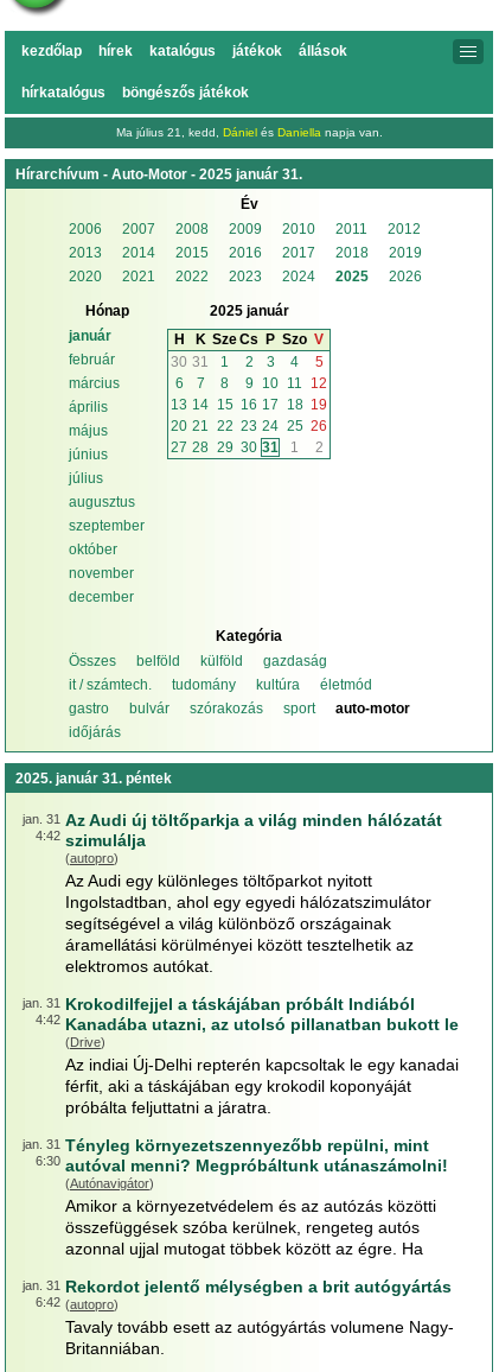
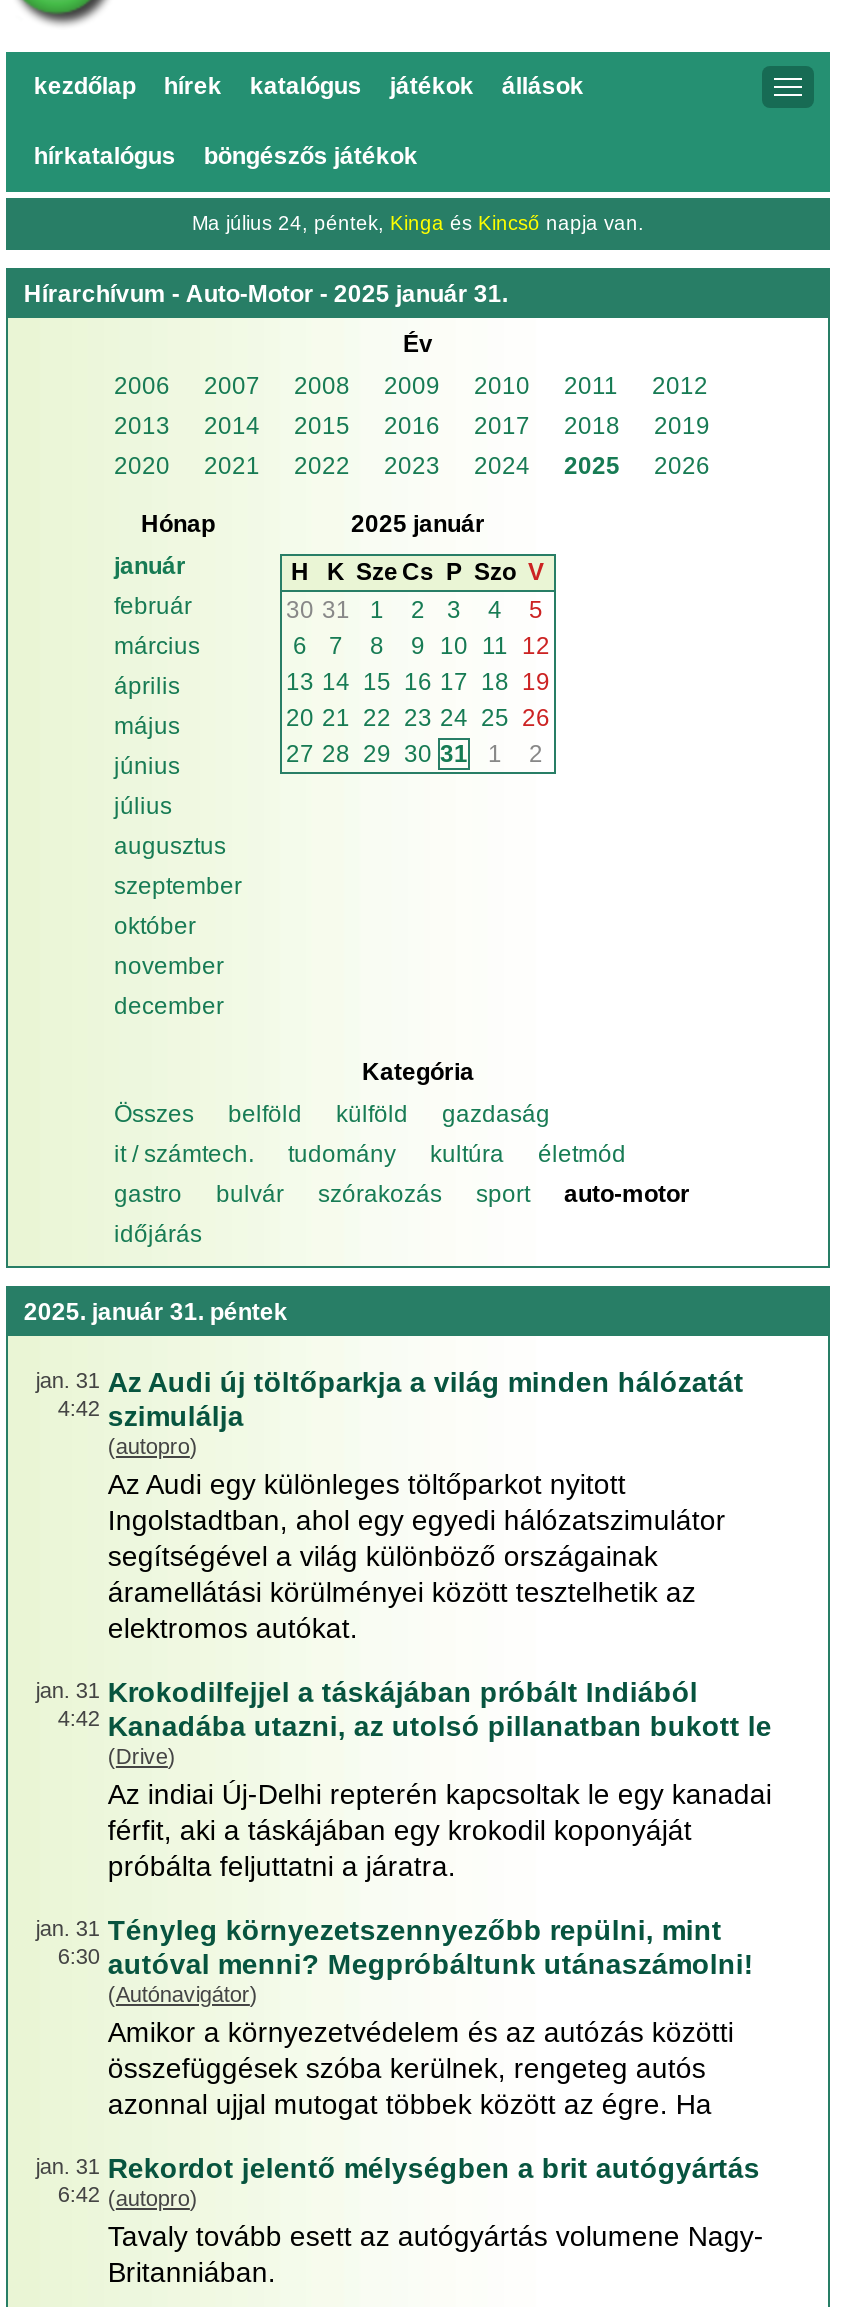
- Ma július 21, kedd, Dániel és Daniella napja van.
+ Ma július 24, péntek, Kinga és Kincső napja van.
